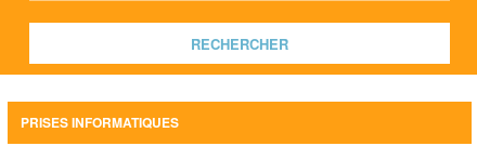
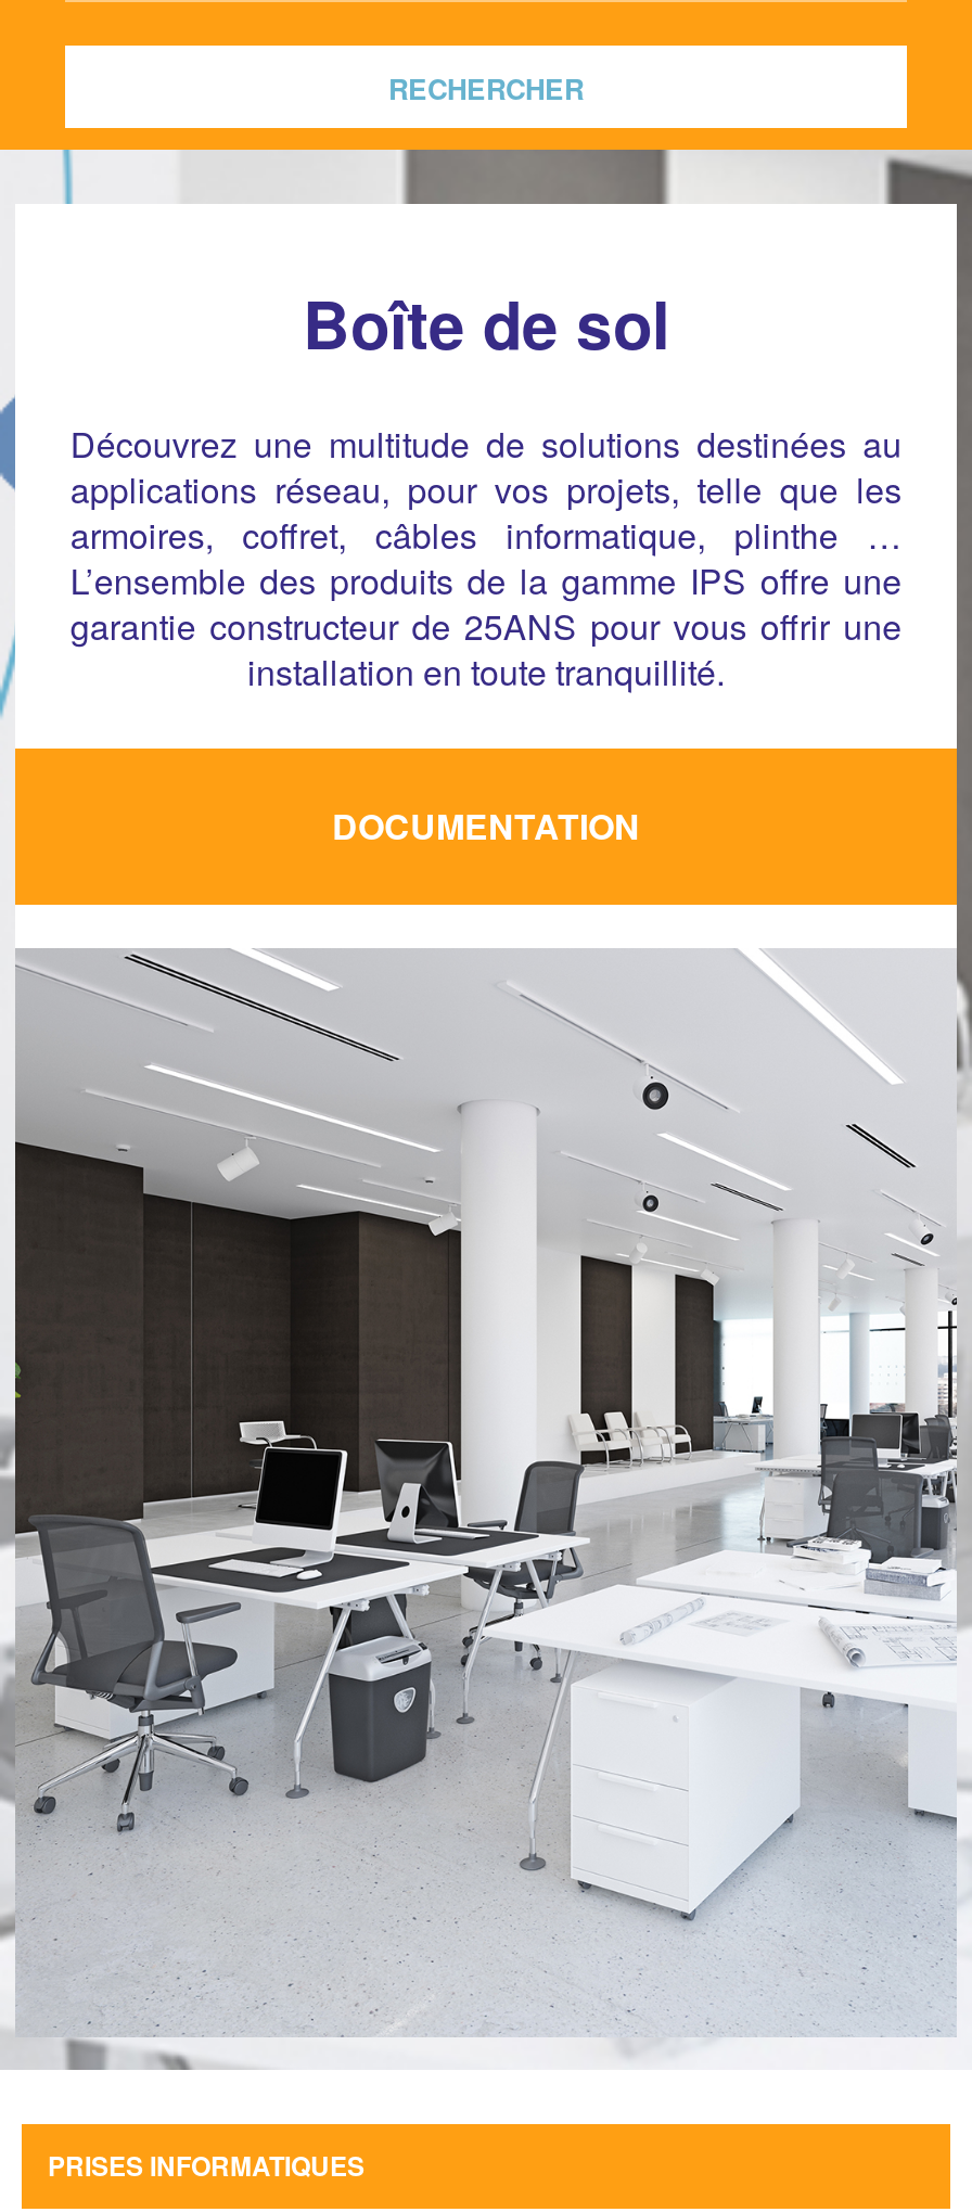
+ [image]
+ Boîte de sol
+ Découvrez une multitude de solutions destinées au
+ applications réseau, pour vos projets, telle que les
+ armoires, coffret, câbles informatique, plinthe …
+ L’ensemble des produits de la gamme IPS offre une
+ garantie constructeur de 25ANS pour vous offrir une
+ installation en toute tranquillité.
+ DOCUMENTATION
